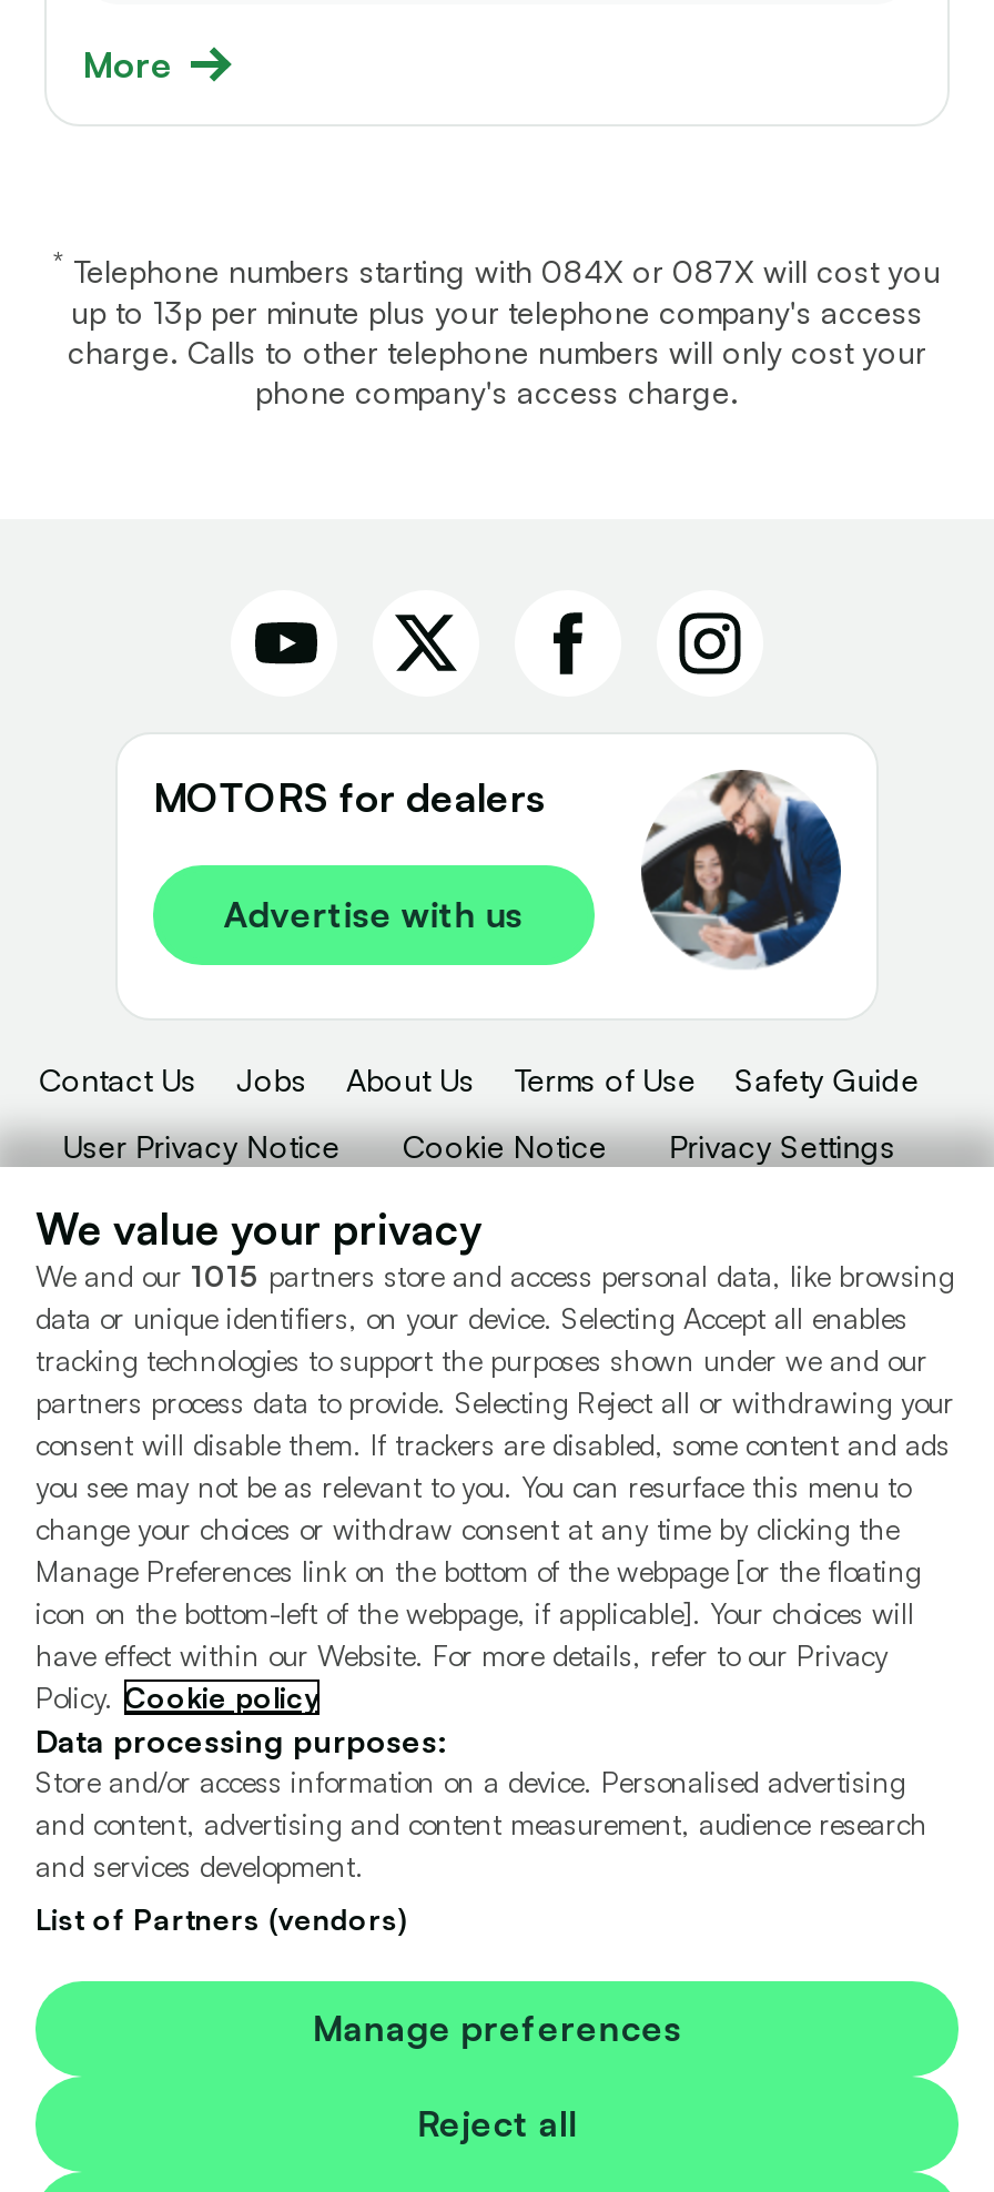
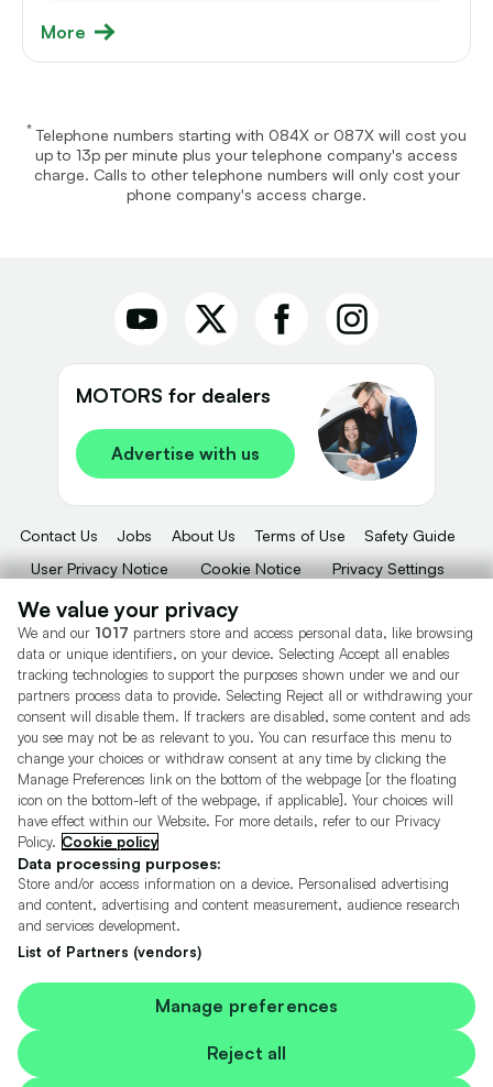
- We and our 1015 partners store and access personal data, like browsing
+ We and our 1017 partners store and access personal data, like browsing
